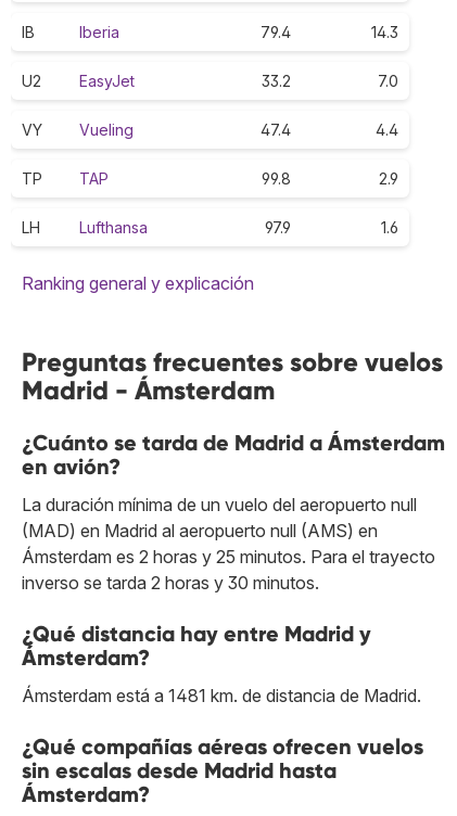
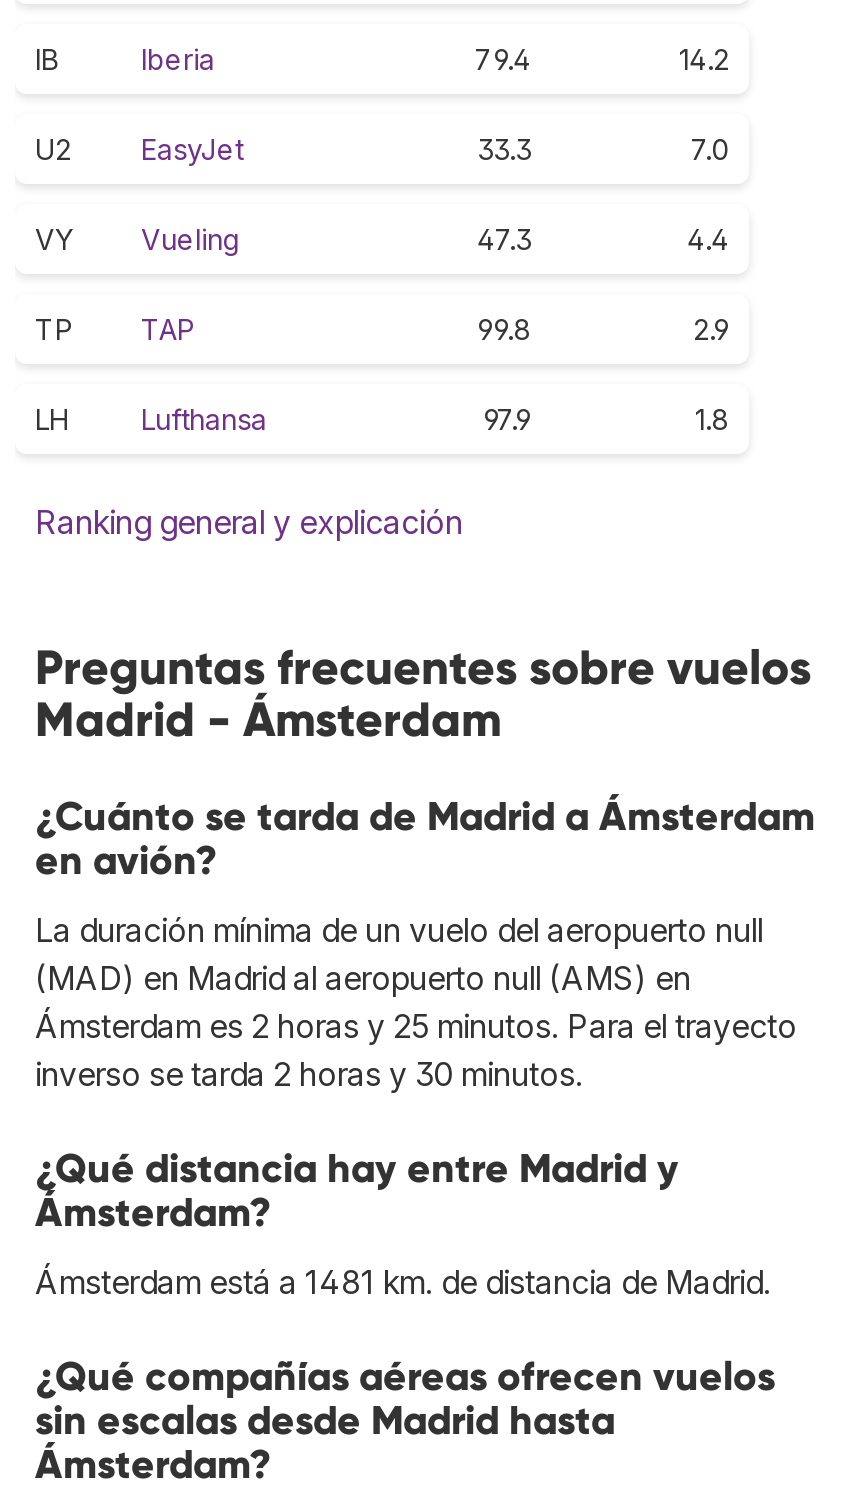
- 14.3
+ 14.2

- 33.2
+ 33.3

- 47.4
+ 47.3

- 1.6
+ 1.8
